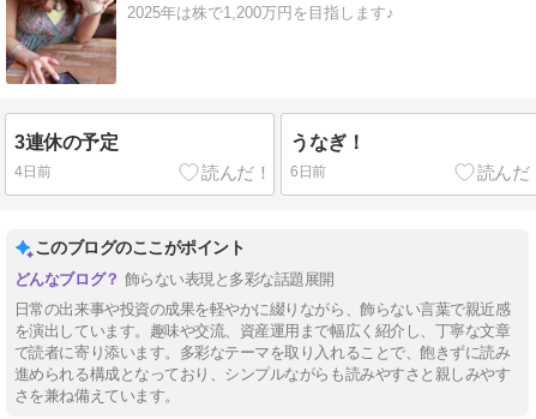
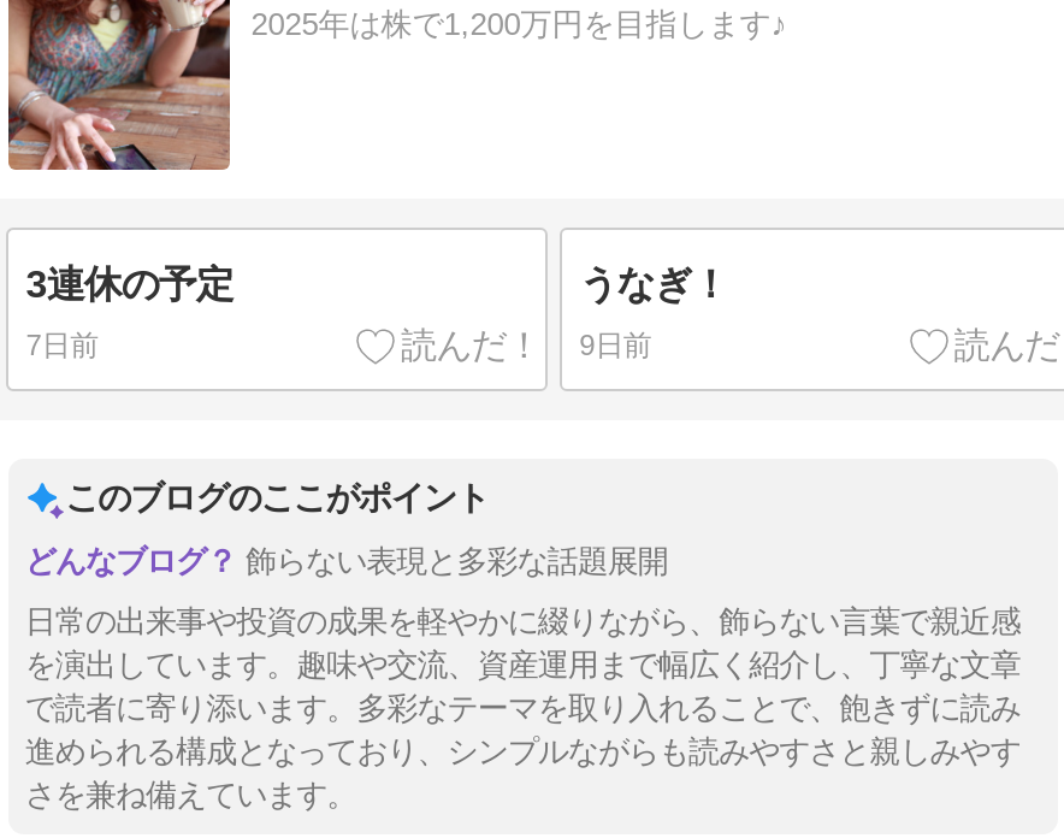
- 4日前
+ 7日前

- 6日前
+ 9日前
